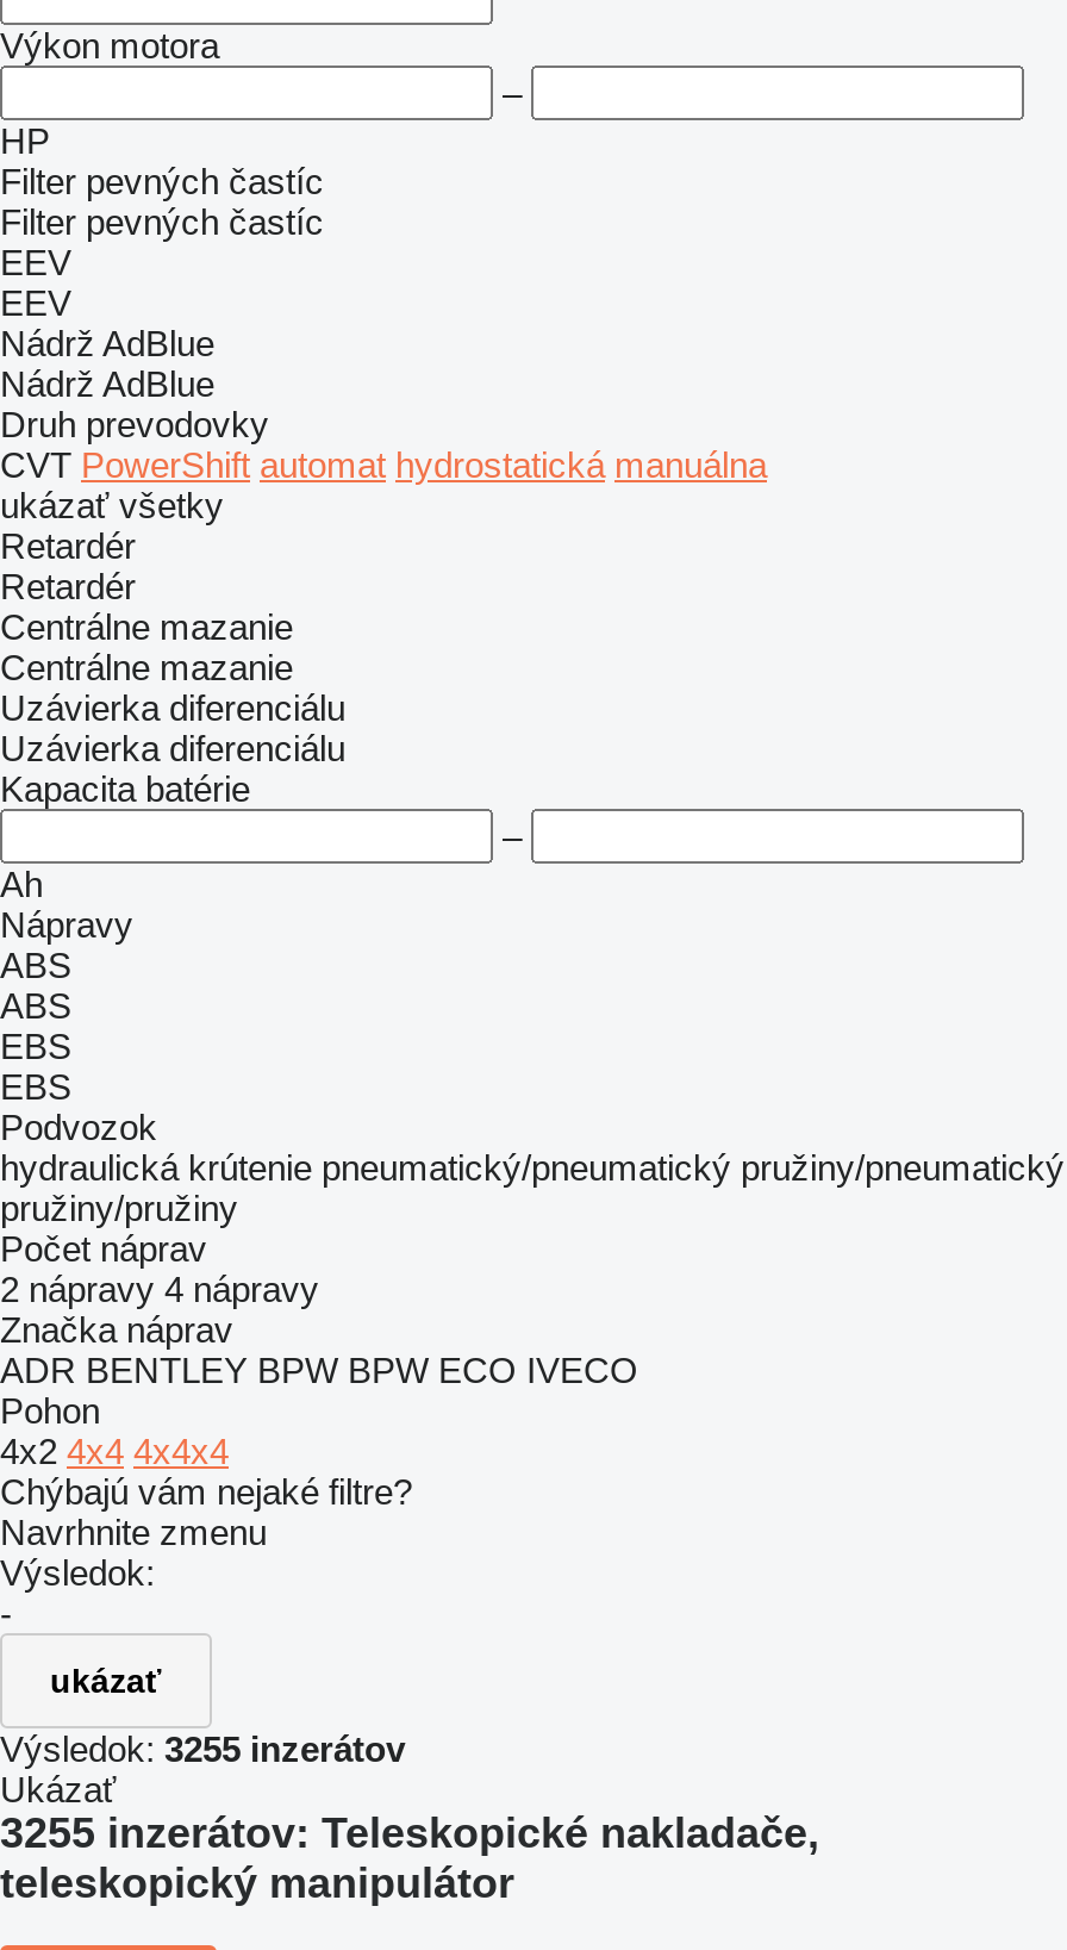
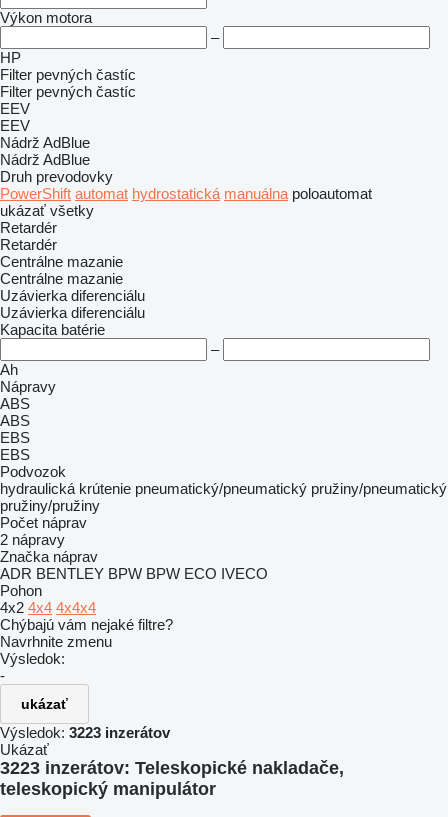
- CVT PowerShift automat hydrostatická manuálna
+ PowerShift automat hydrostatická manuálna poloautomat

- 2 nápravy 4 nápravy
+ 2 nápravy

- Výsledok: 3255 inzerátov
+ Výsledok: 3223 inzerátov

- 3255 inzerátov: Teleskopické nakladače,
+ 3223 inzerátov: Teleskopické nakladače,
